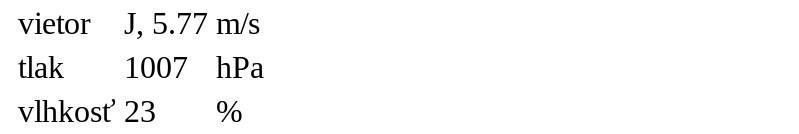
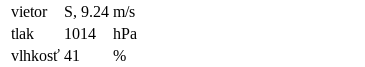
- vietor J, 5.77 m/s
+ vietor S, 9.24 m/s

- tlak 1007 hPa
+ tlak 1014 hPa

- vlhkosť 23
+ vlhkosť 41
